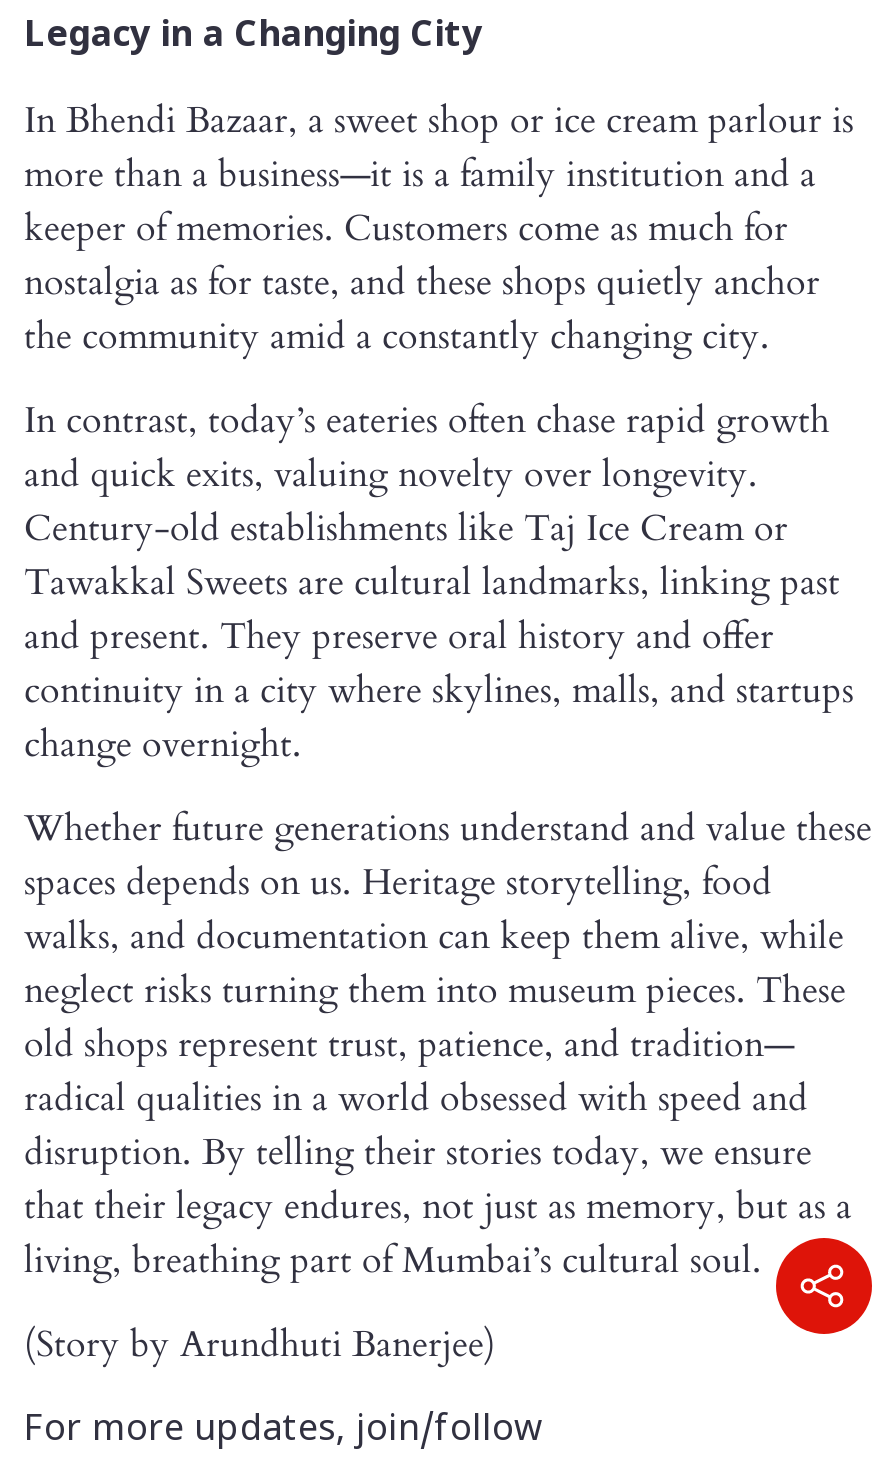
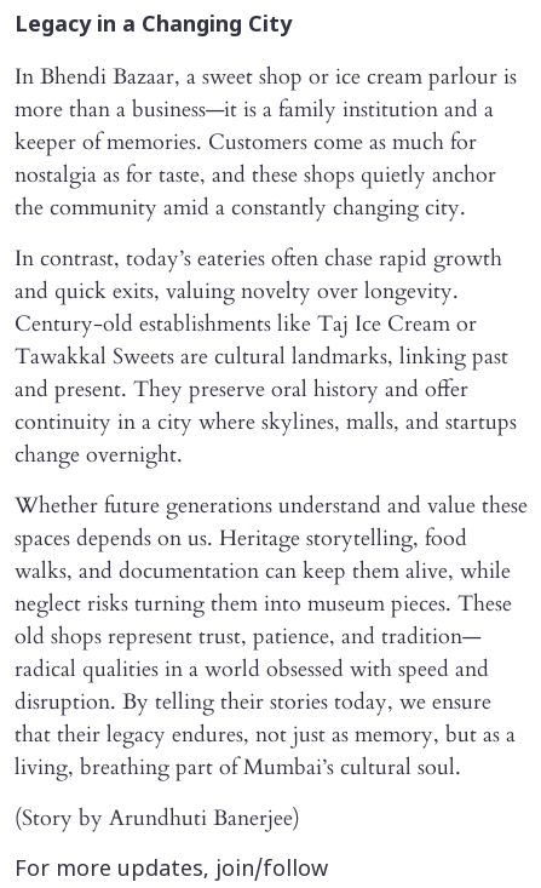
- [image]
